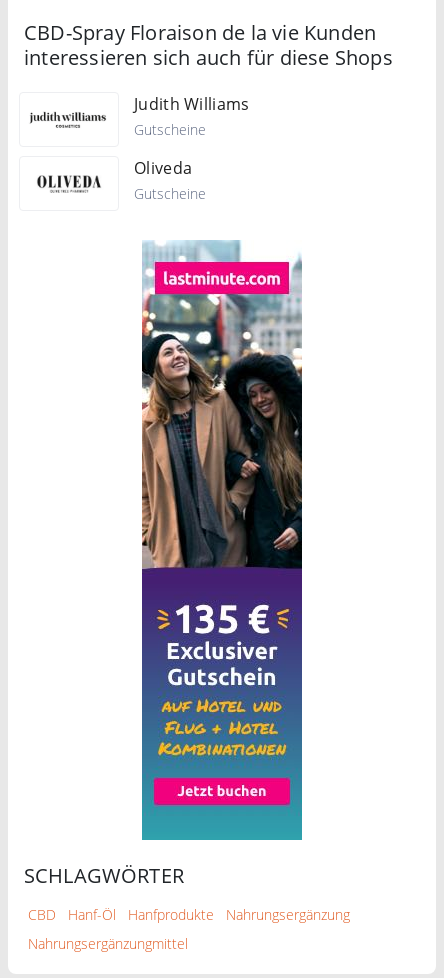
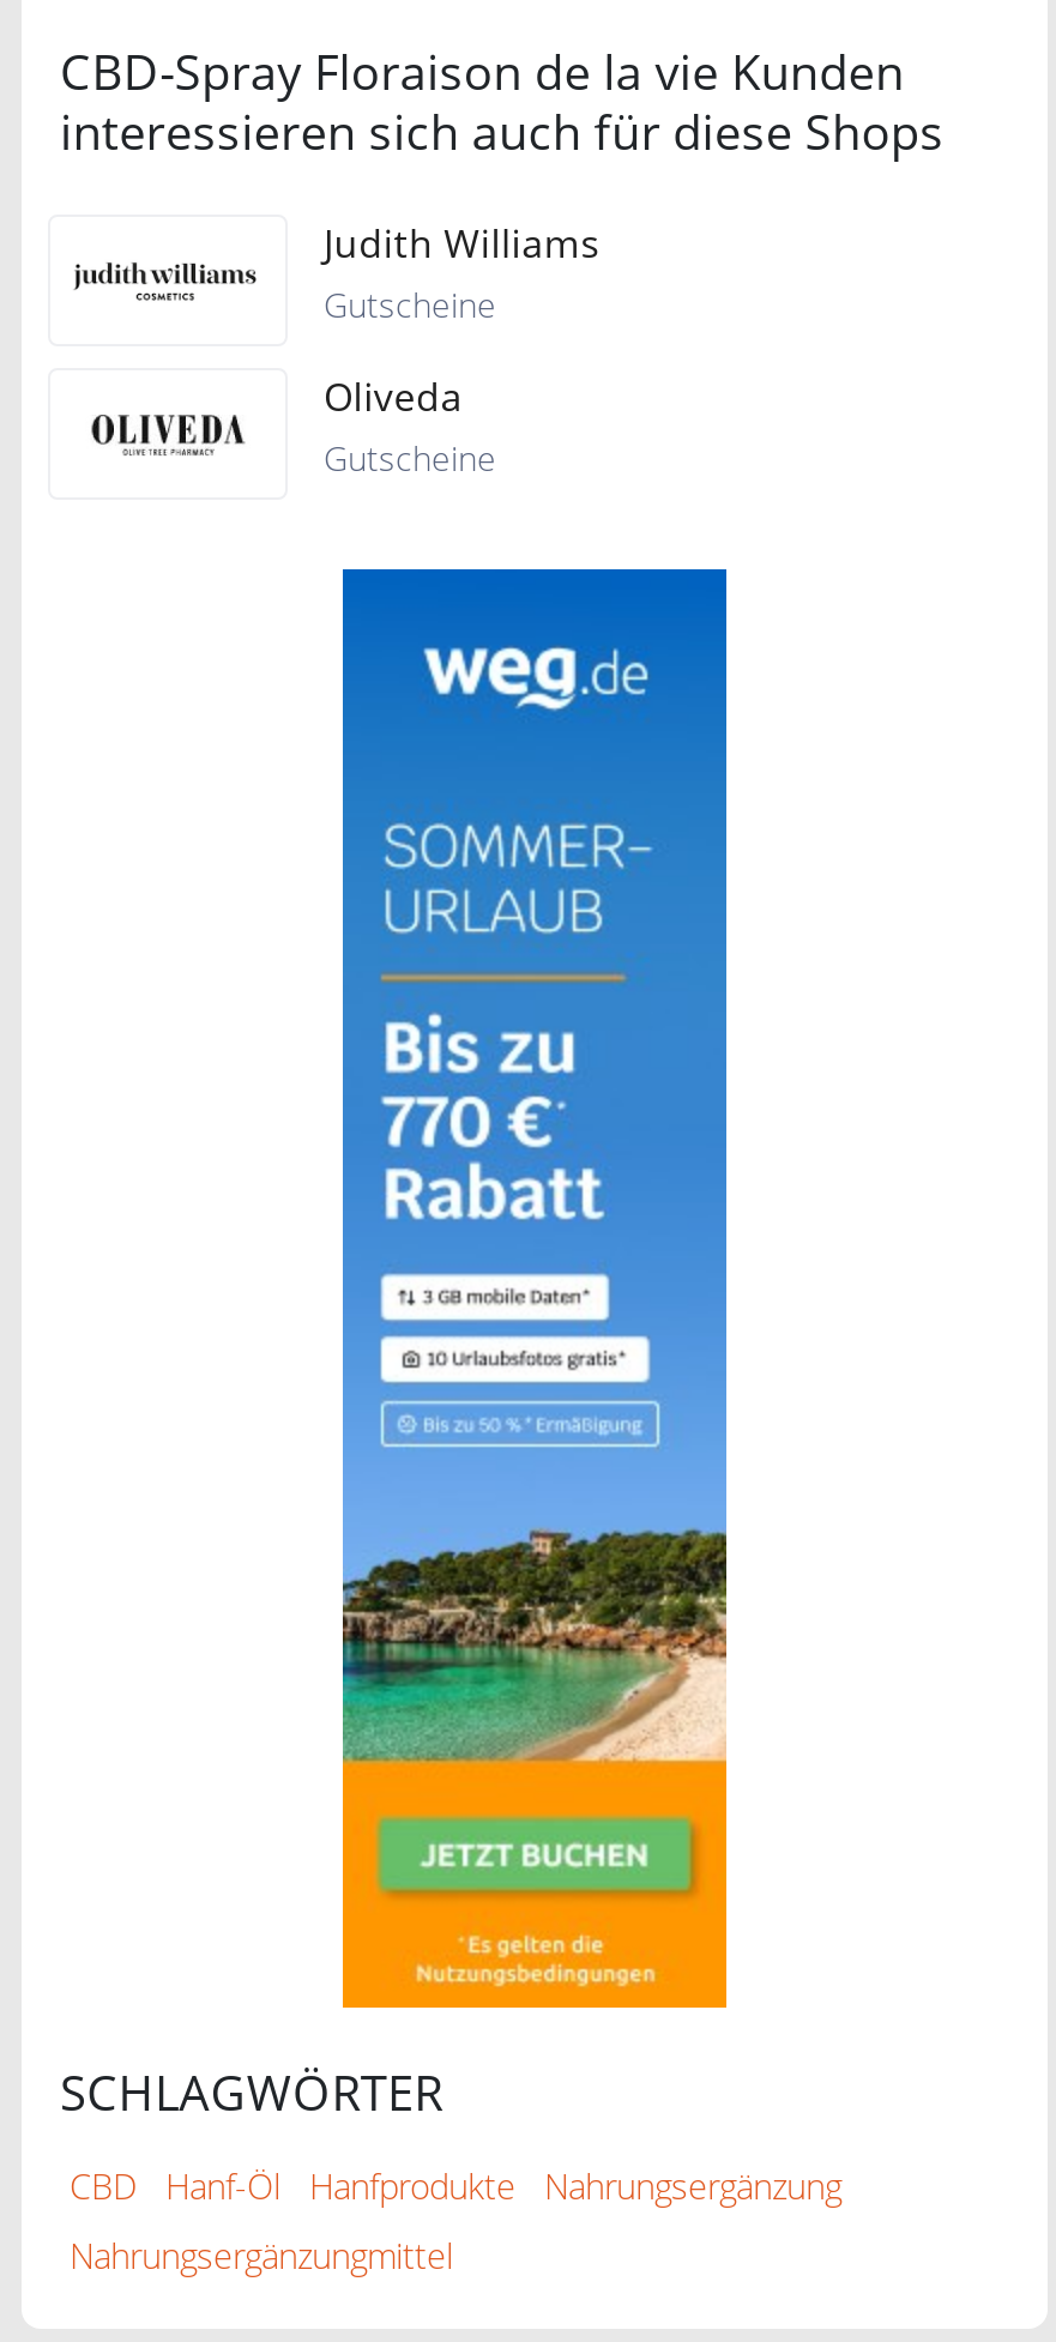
- [image]
+ [image]
